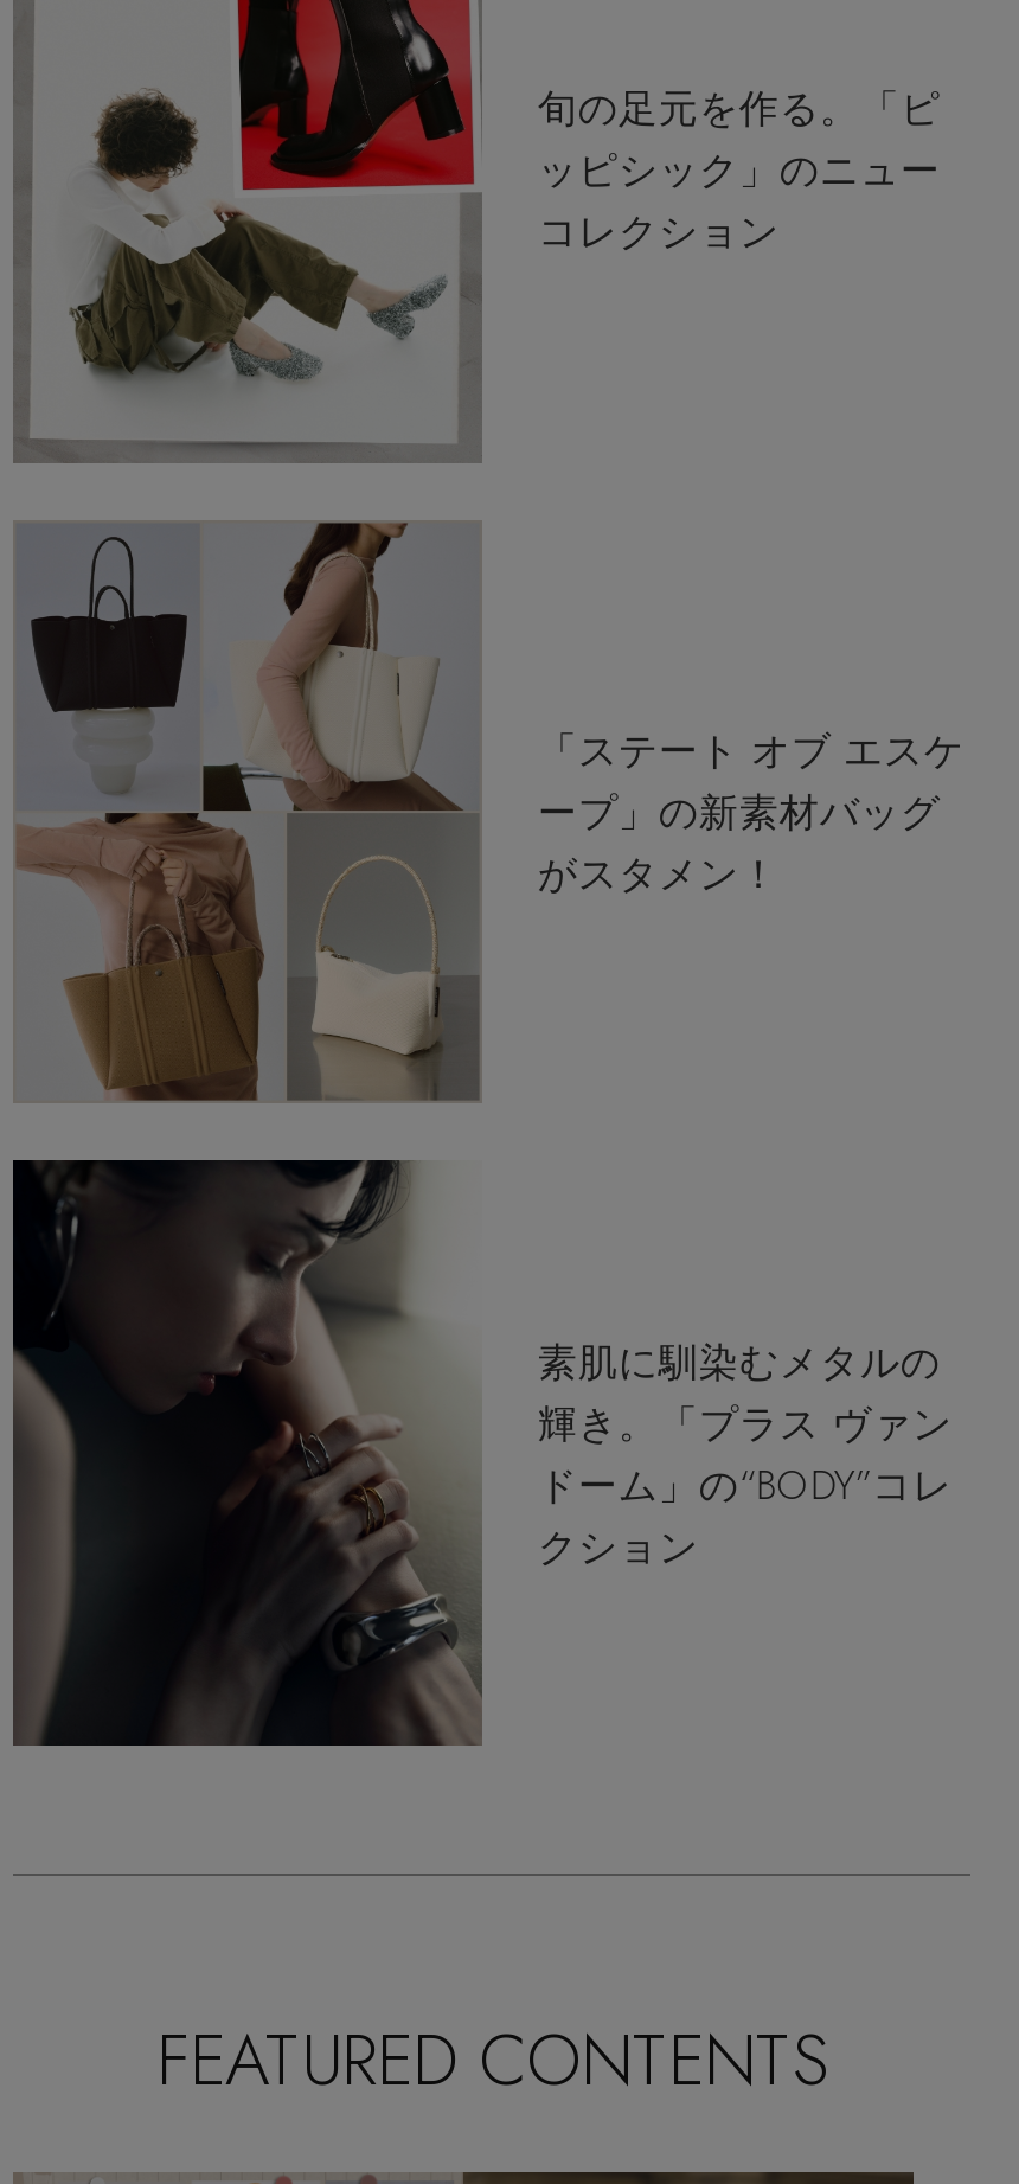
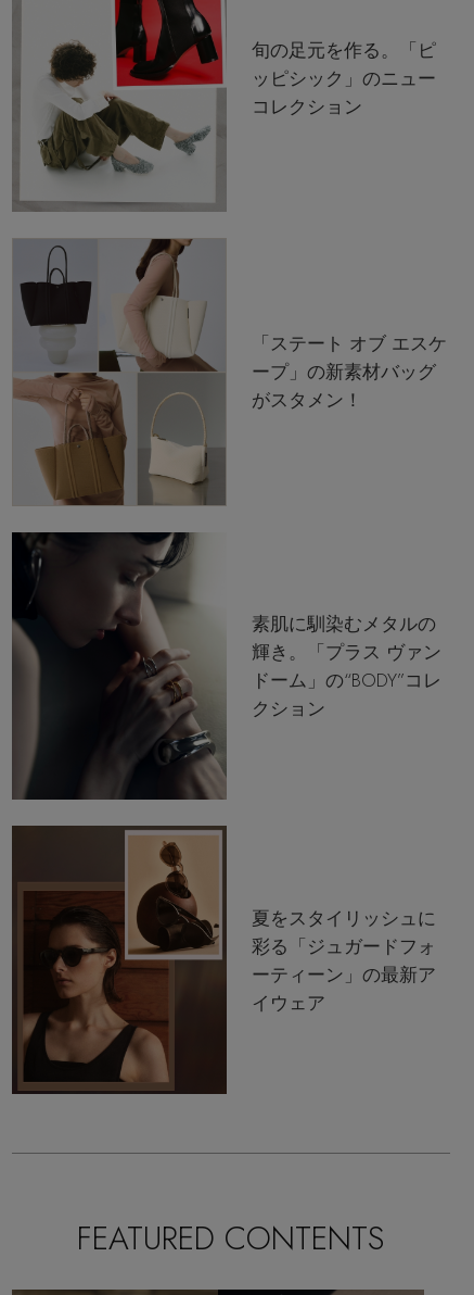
+ [image]
+ 夏をスタイリッシュに
+ 彩る「ジュガードフォ
+ ーティーン」の最新ア
+ イウェア
